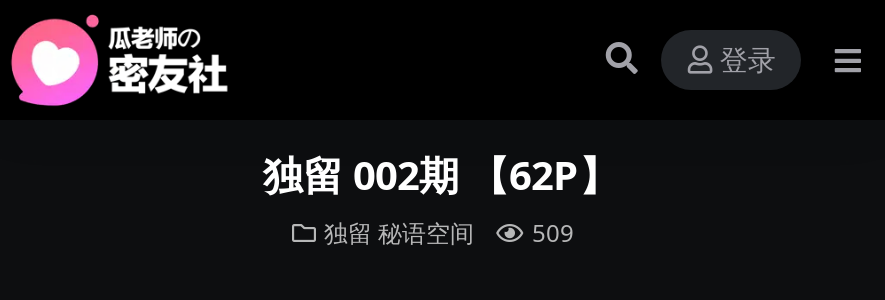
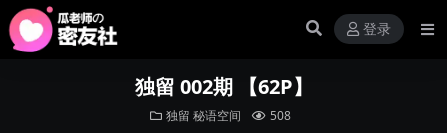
- 独留 秘语空间 509
+ 独留 秘语空间 508
